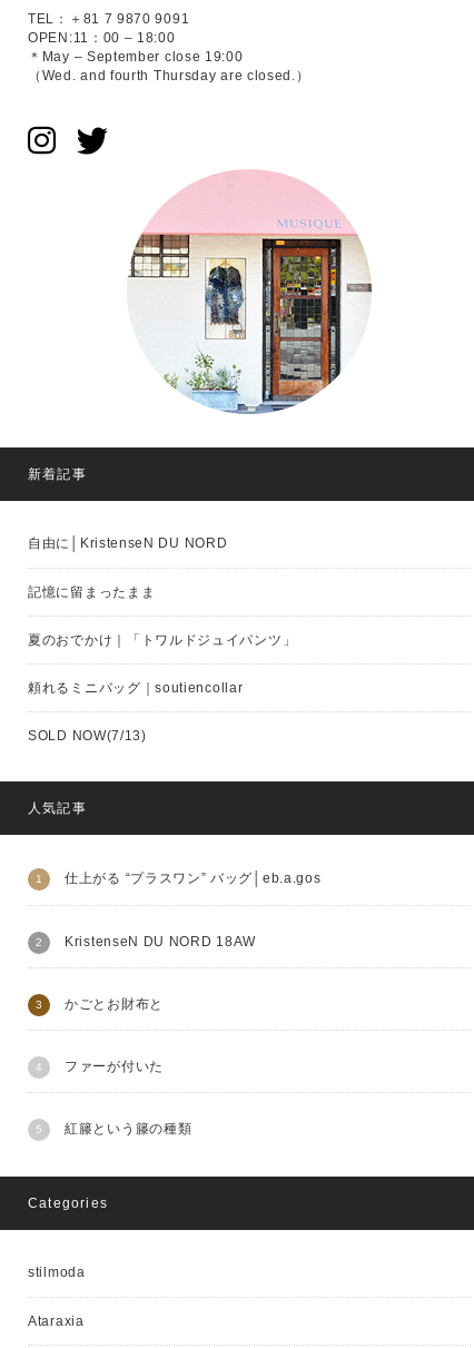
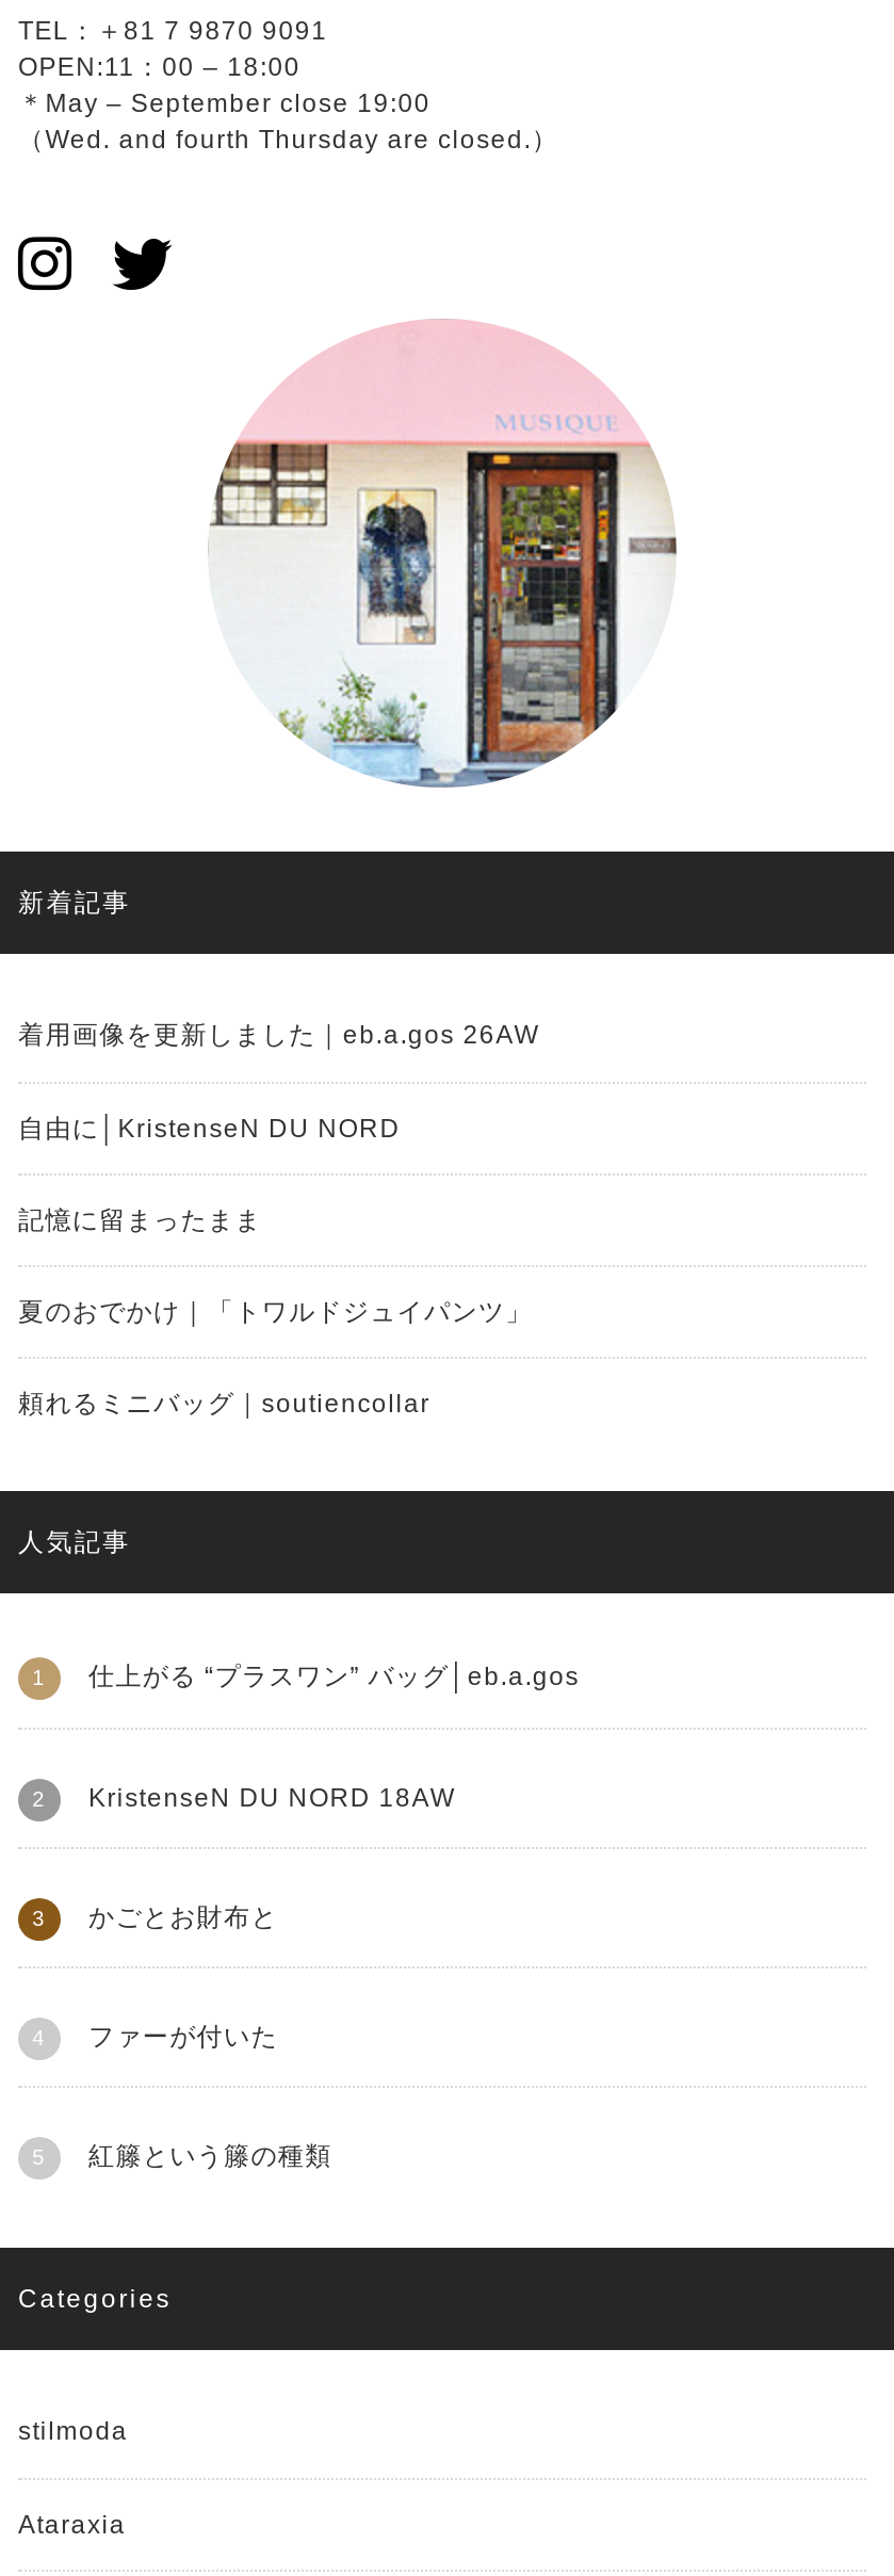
+ 着用画像を更新しました｜eb.a.gos 26AW

moved down: 記憶に留まったまま | 夏のおでかけ｜「トワルドジュイパンツ」 | 頼れるミニバッグ｜soutiencollar

- SOLD NOW(7/13)
